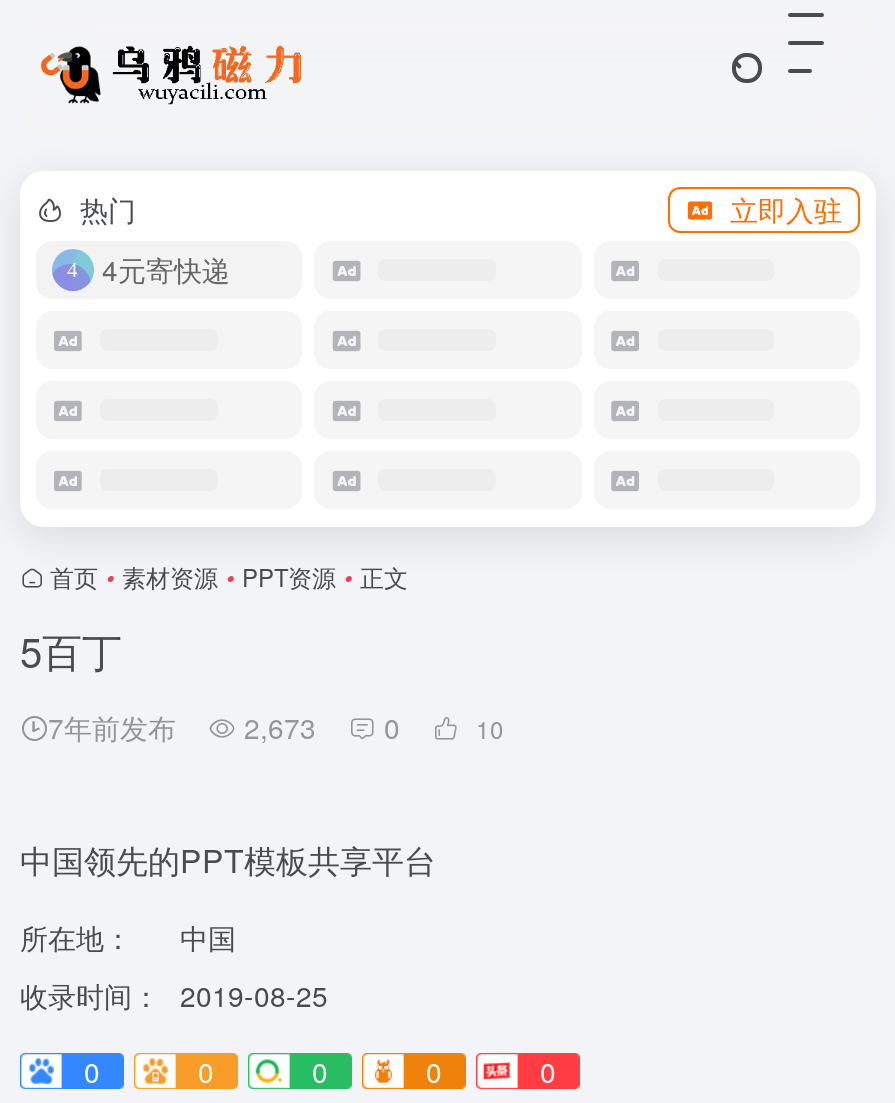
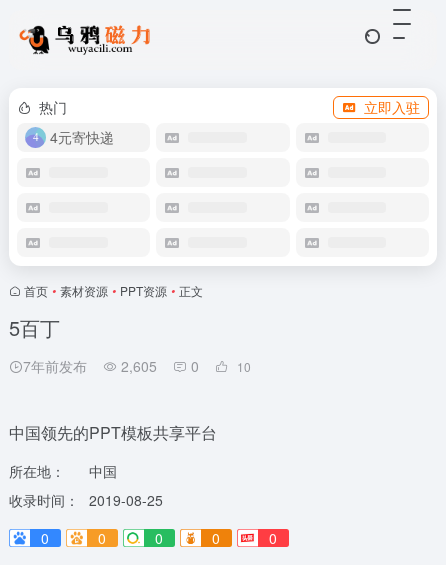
- 7年前发布 2,673 0
+ 7年前发布 2,605 0
